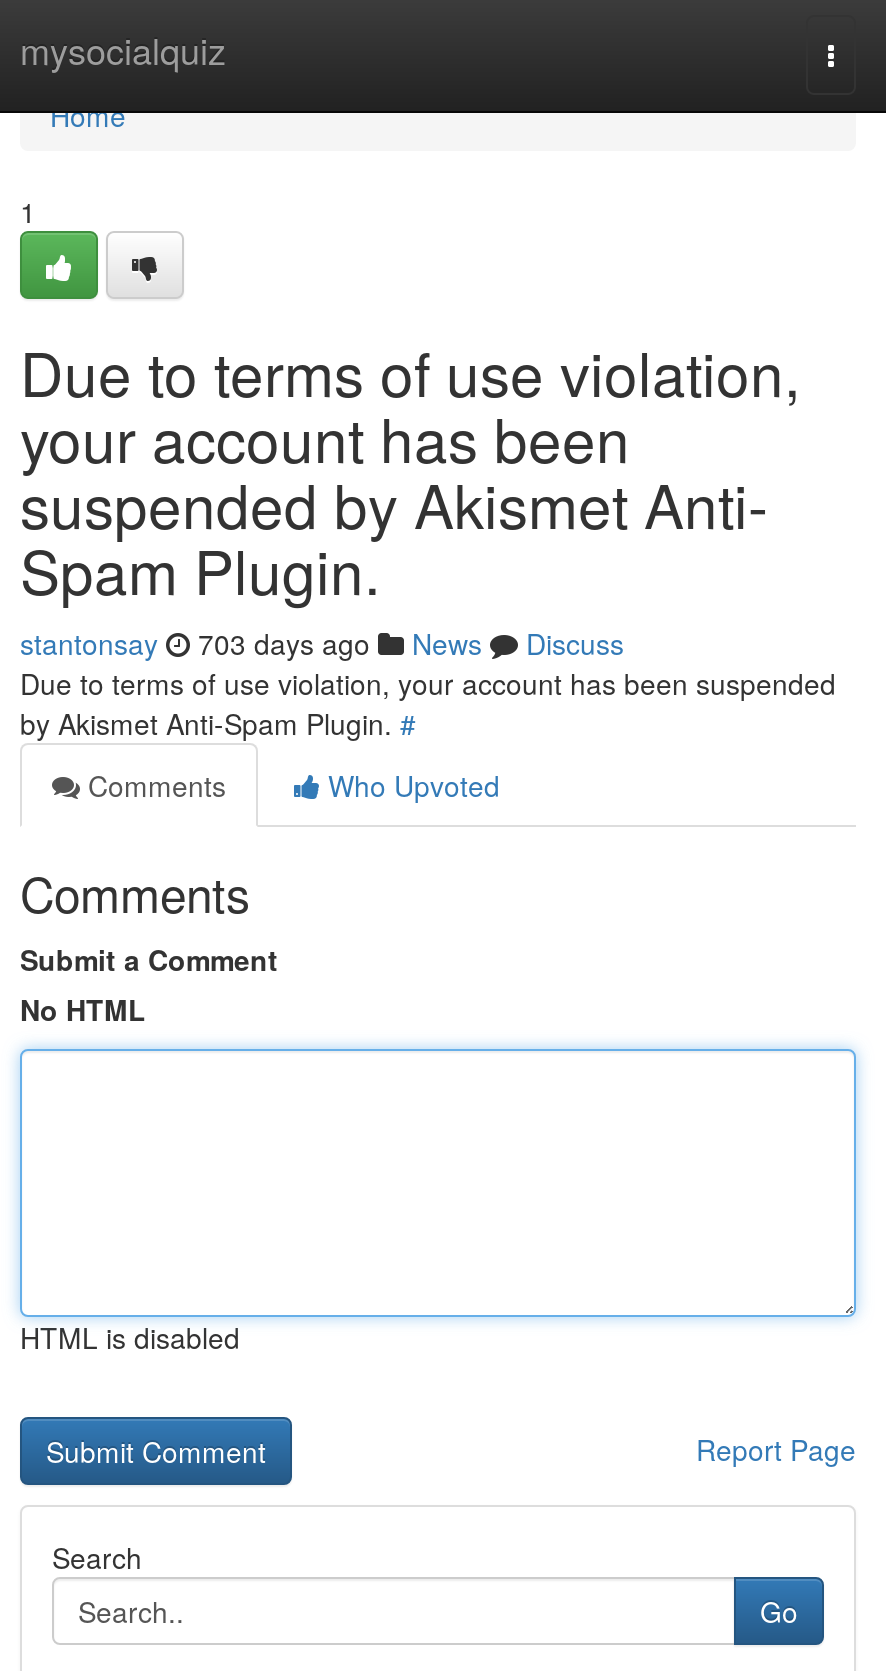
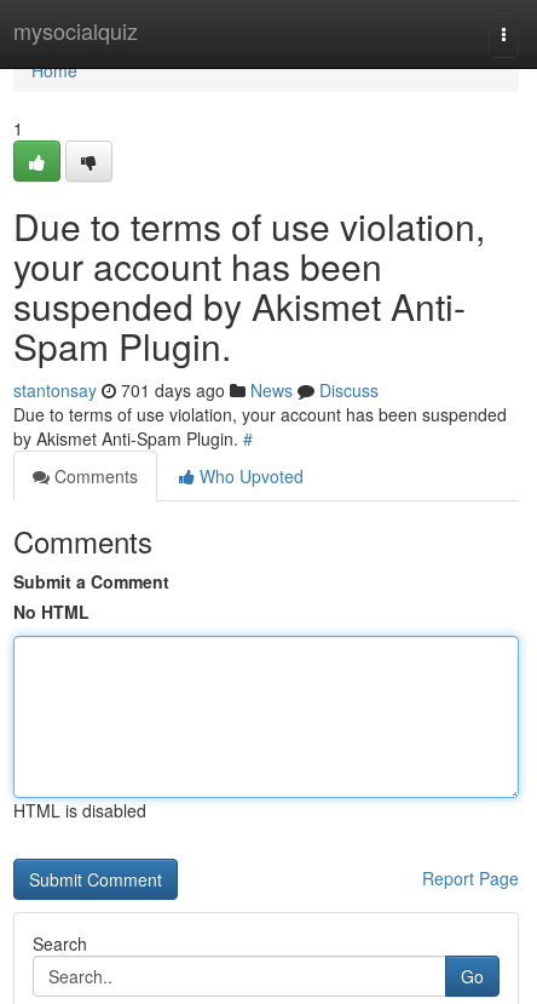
- stantonsay 703 days ago News Discuss
+ stantonsay 701 days ago News Discuss
